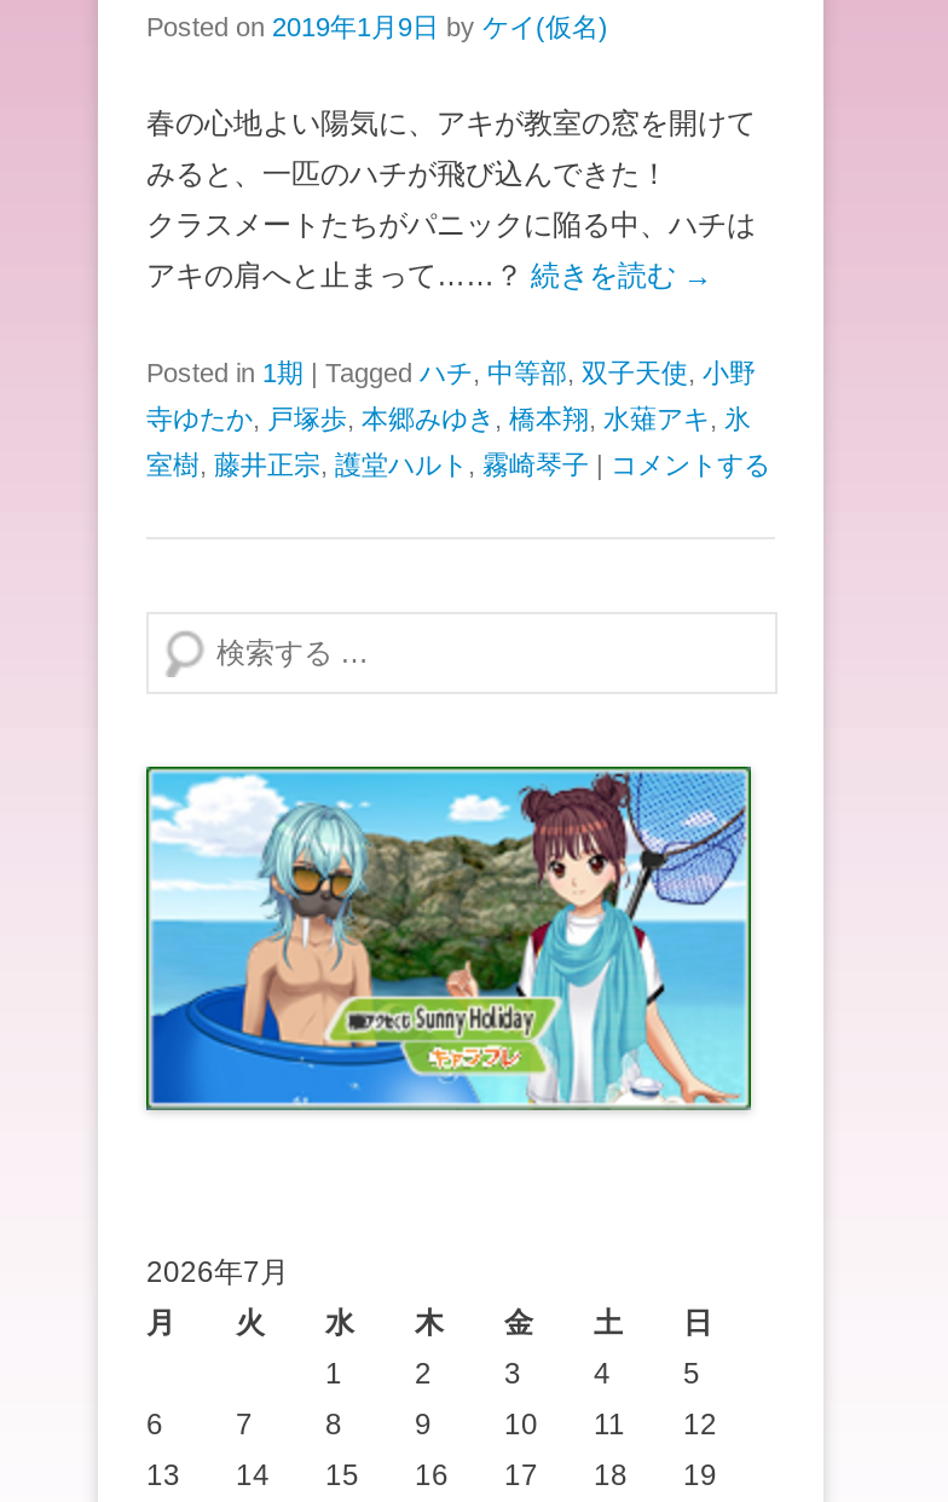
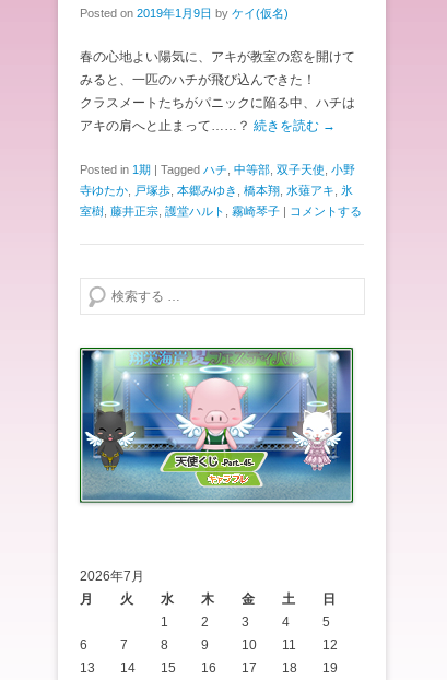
- [image]
+ [image]
